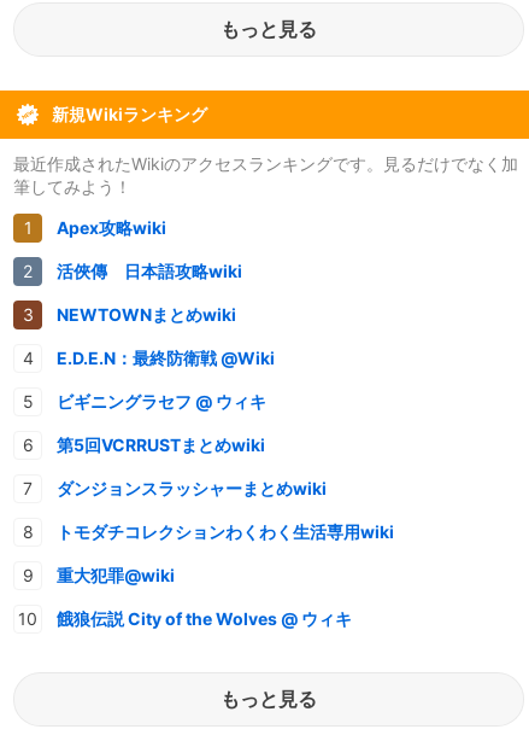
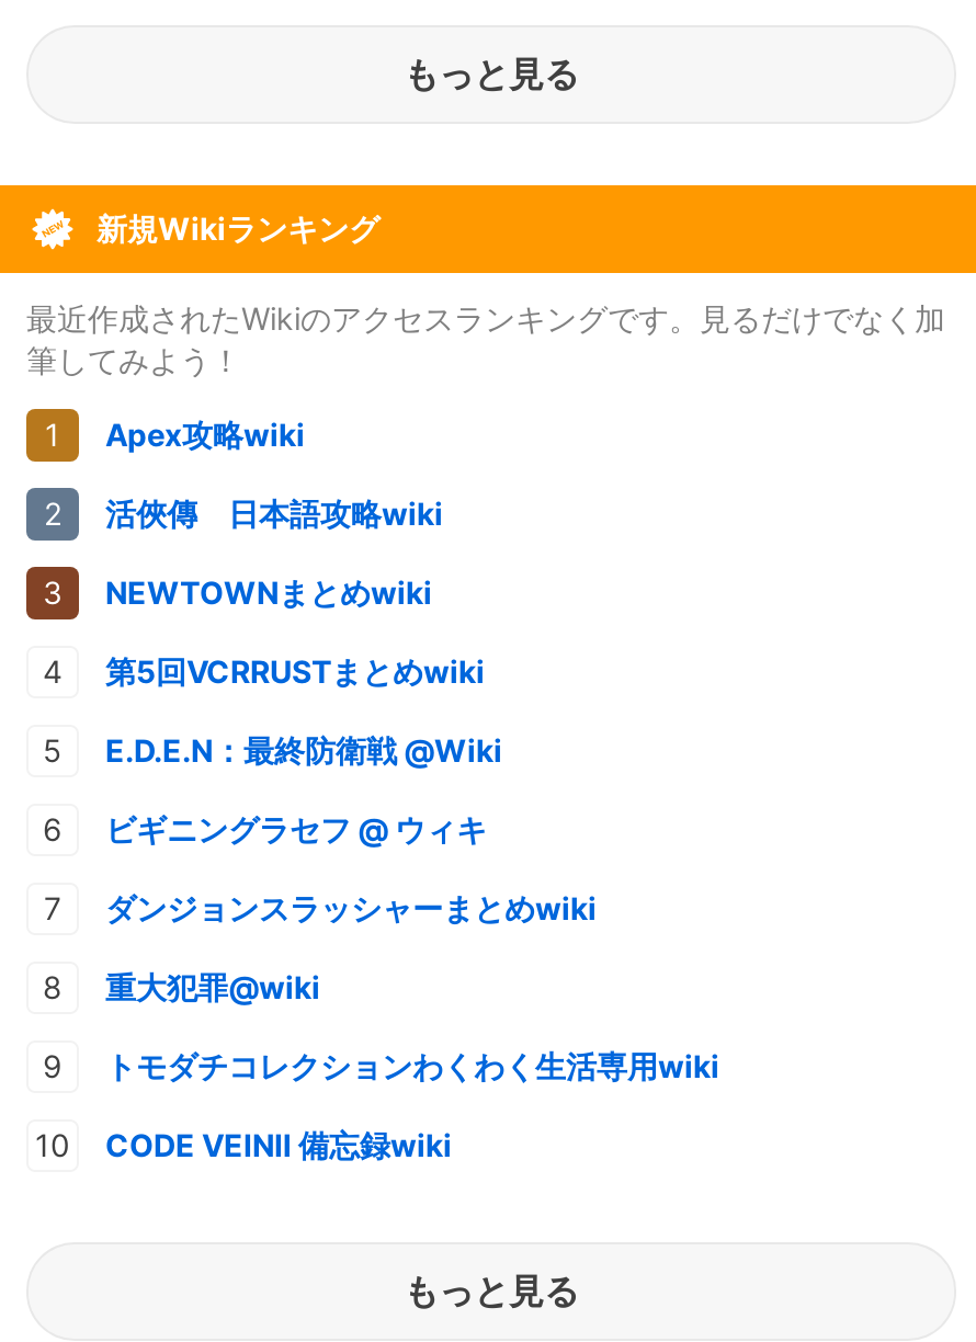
moved down: E.D.E.N：最終防衛戦 @Wiki | ビギニングラセフ @ ウィキ

moved up: 第5回VCRRUSTまとめwiki

moved down: トモダチコレクションわくわく生活専用wiki

moved up: 重大犯罪@wiki

- 餓狼伝説 City of the Wolves @ ウィキ
+ CODE VEINⅡ 備忘録wiki
